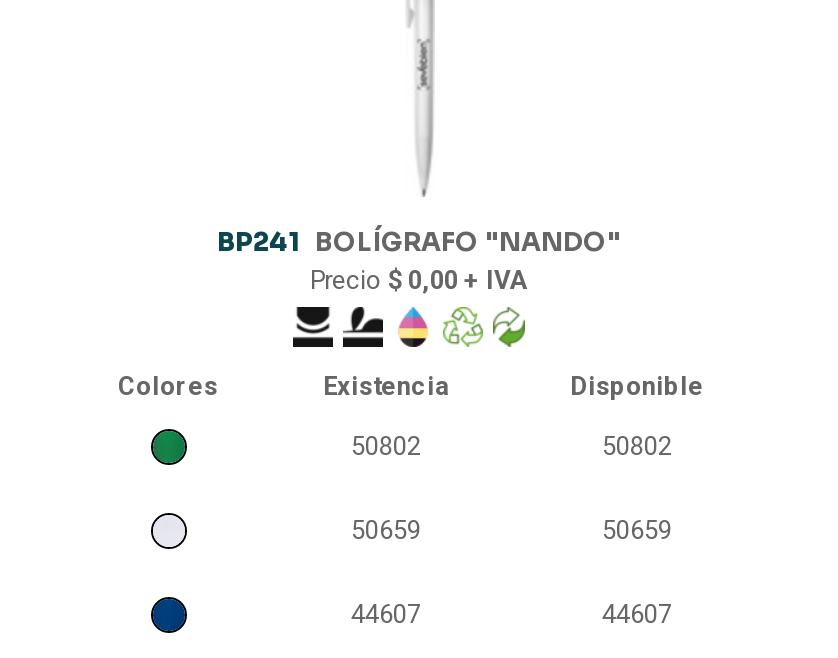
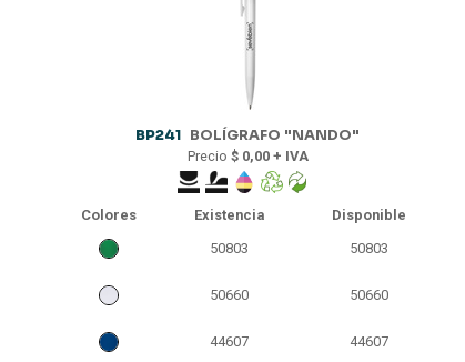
- 50802
+ 50803

- 50802
+ 50803

- 50659
+ 50660

- 50659
+ 50660
